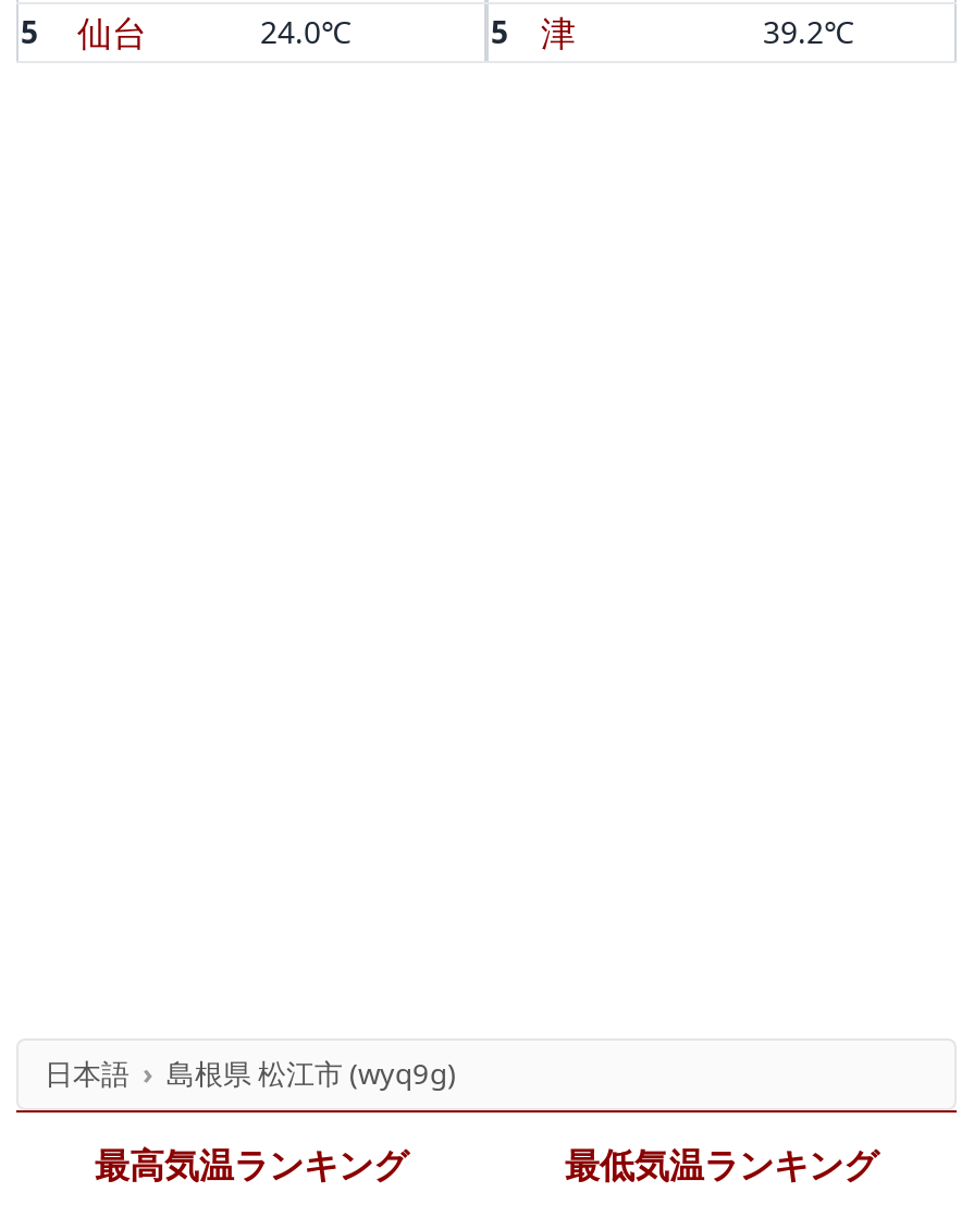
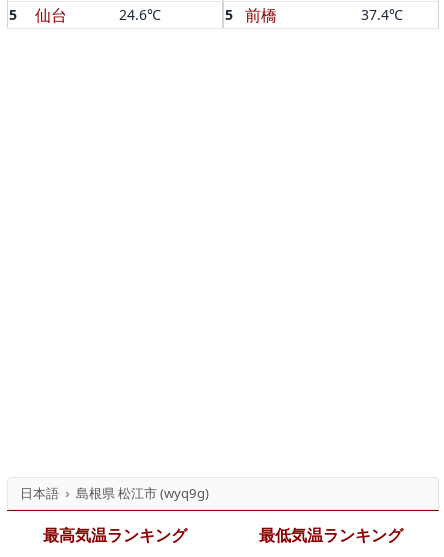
- 24.0℃
+ 24.6℃

- 津
- 39.2℃
+ 前橋
+ 37.4℃
